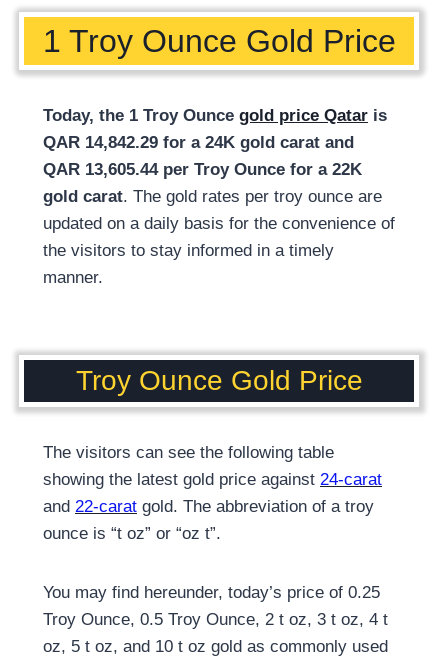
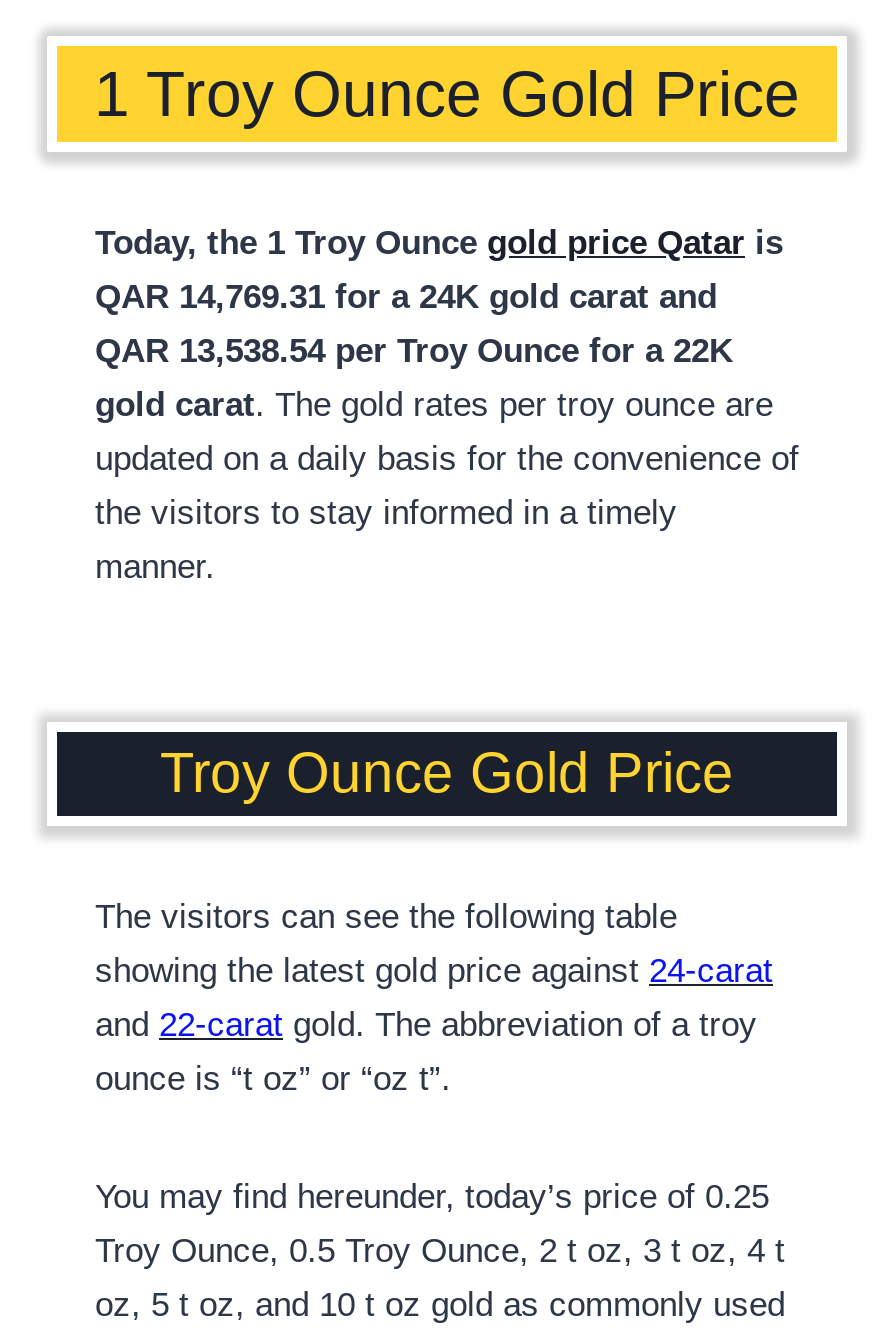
- QAR 14,842.29 for a 24K gold carat and
+ QAR 14,769.31 for a 24K gold carat and

- QAR 13,605.44 per Troy Ounce for a 22K
+ QAR 13,538.54 per Troy Ounce for a 22K
